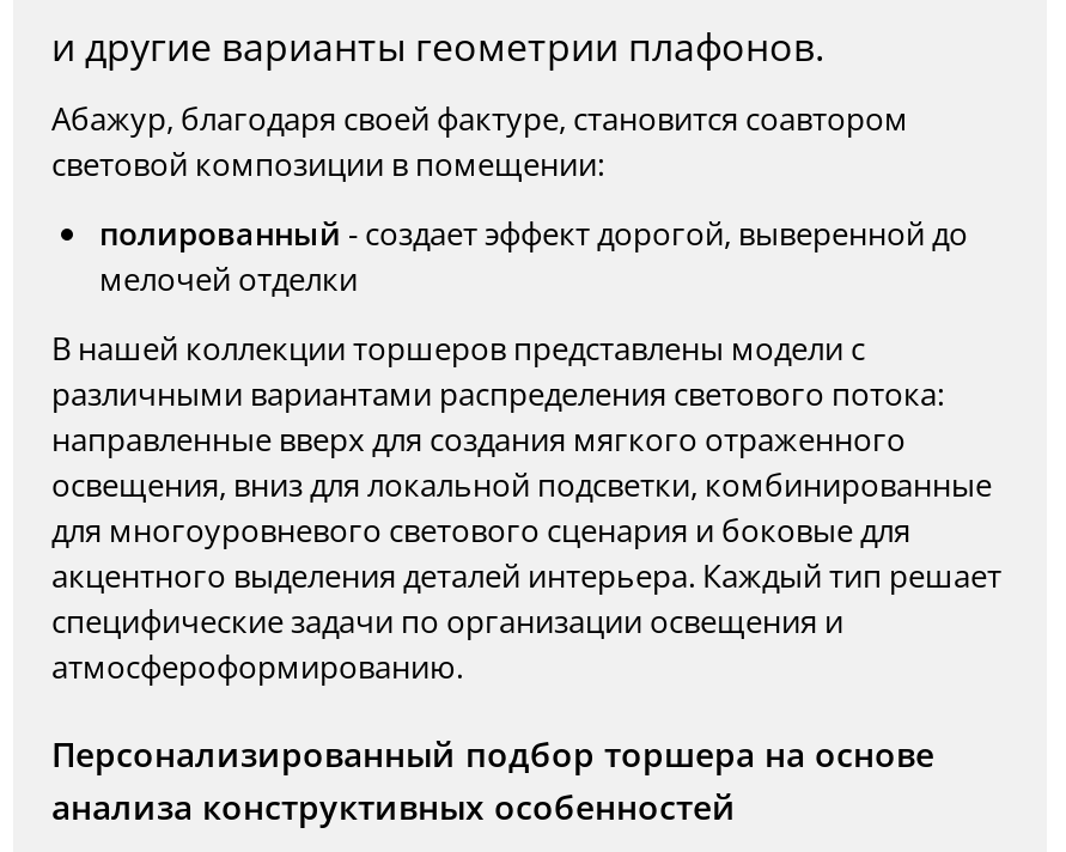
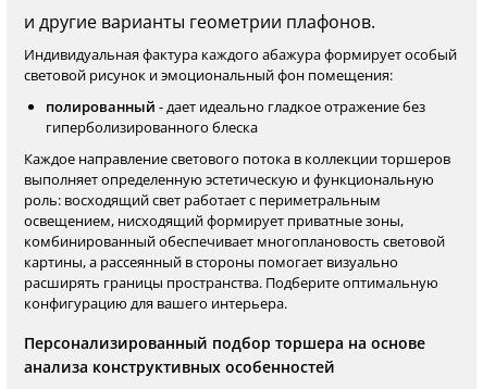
- Абажур, благодаря своей фактуре, становится соавтором
- световой композиции в помещении:
+ Индивидуальная фактура каждого абажура формирует особый
+ световой рисунок и эмоциональный фон помещения:

- полированный - создает эффект дорогой, выверенной до
- мелочей отделки
+ полированный - дает идеально гладкое отражение без
+ гиперболизированного блеска

- В нашей коллекции торшеров представлены модели с
- различными вариантами распределения светового потока:
- направленные вверх для создания мягкого отраженного
- освещения, вниз для локальной подсветки, комбинированные
- для многоуровневого светового сценария и боковые для
- акцентного выделения деталей интерьера. Каждый тип решает
- специфические задачи по организации освещения и
- атмосфероформированию.
+ Каждое направление светового потока в коллекции торшеров
+ выполняет определенную эстетическую и функциональную
+ роль: восходящий свет работает с периметральным
+ освещением, нисходящий формирует приватные зоны,
+ комбинированный обеспечивает многоплановость световой
+ картины, а рассеянный в стороны помогает визуально
+ расширять границы пространства. Подберите оптимальную
+ конфигурацию для вашего интерьера.
